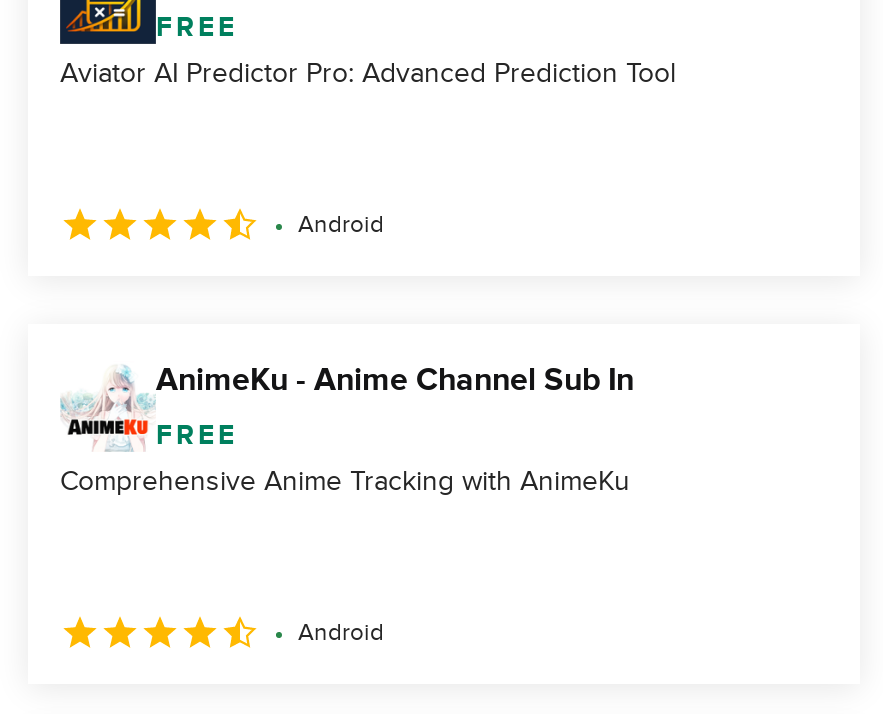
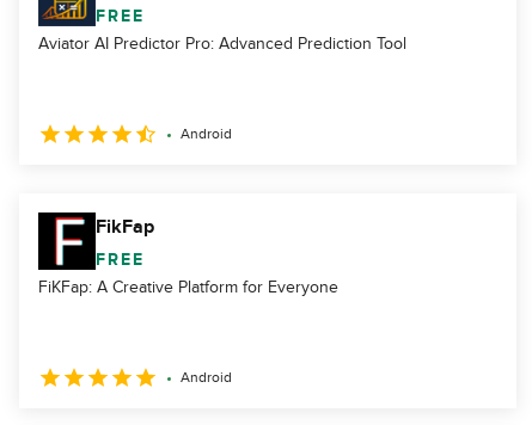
- [image]
- AnimeKu - Anime Channel Sub In
+ [image]
+ FikFap

- Comprehensive Anime Tracking with AnimeKu
+ FiKFap: A Creative Platform for Everyone
